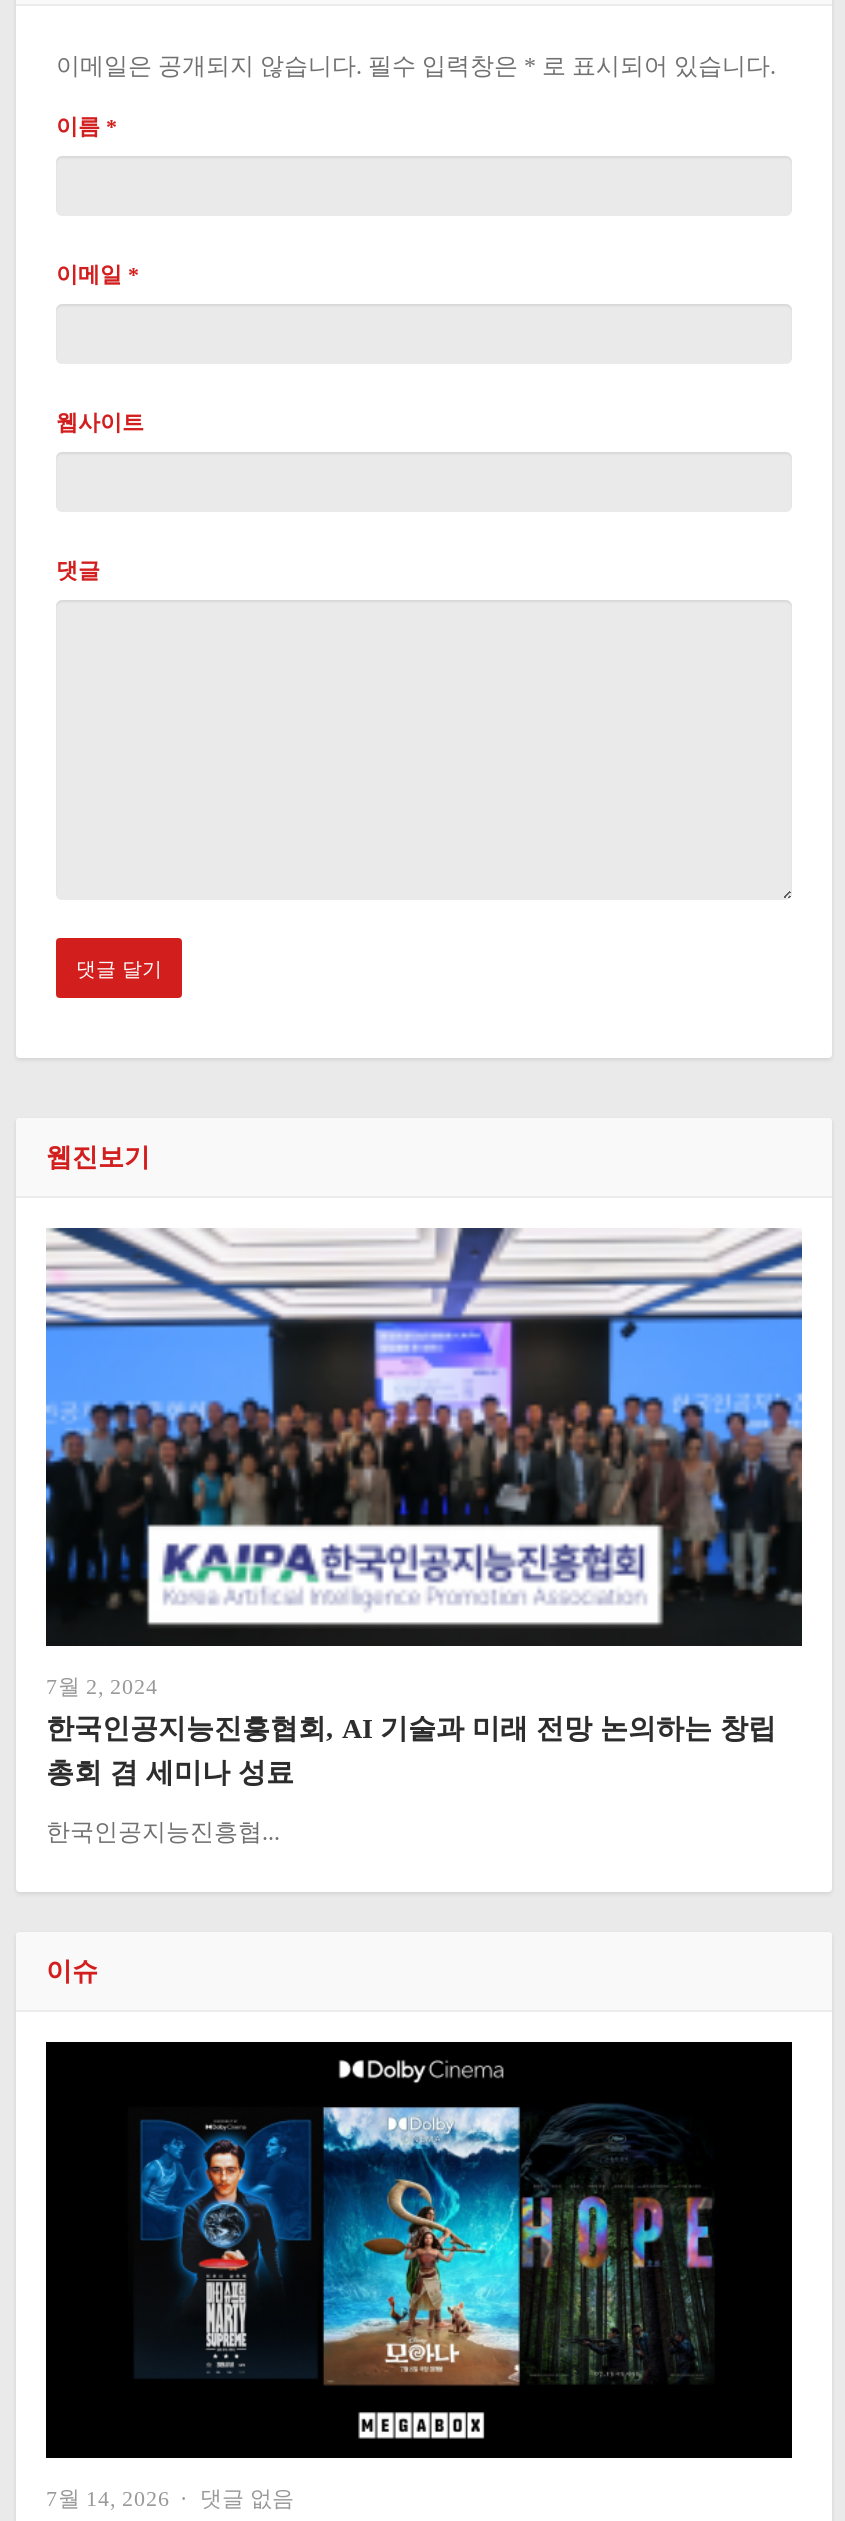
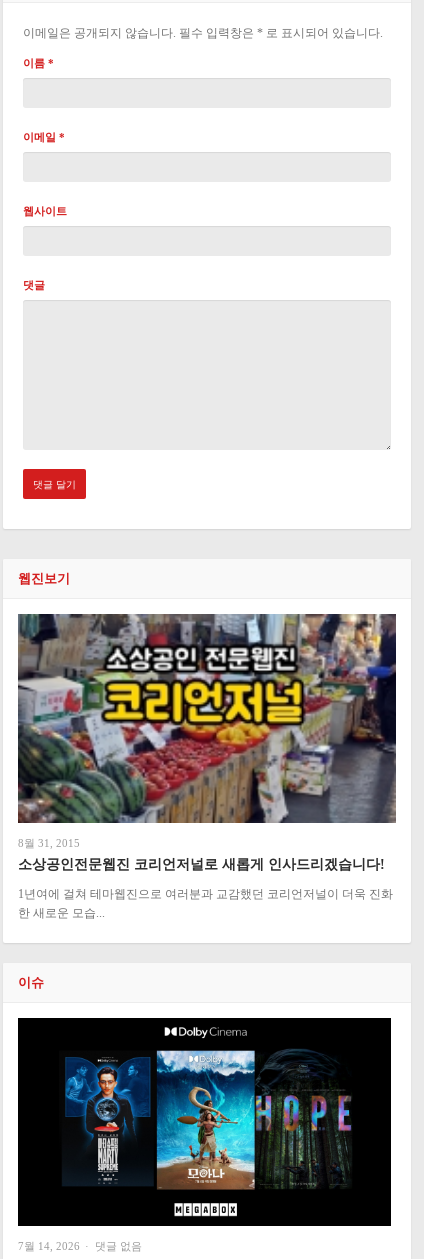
- [image]
- 7월 2, 2024
- 한국인공지능진흥협회, AI 기술과 미래 전망 논의하는 창립
- 총회 겸 세미나 성료
- 한국인공지능진흥협...
+ [image]
+ 8월 31, 2015
+ 소상공인전문웹진 코리언저널로 새롭게 인사드리겠습니다!
+ 1년여에 걸쳐 테마웹진으로 여러분과 교감했던 코리언저널이 더욱 진화
+ 한 새로운 모습...
